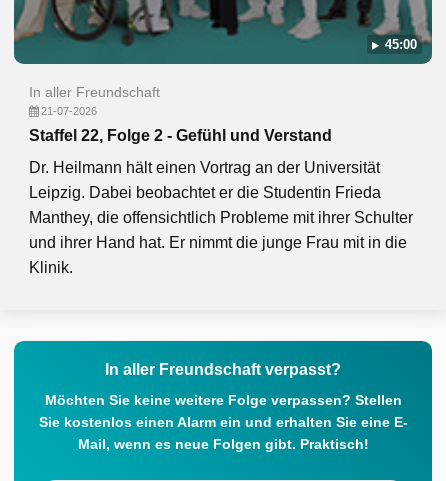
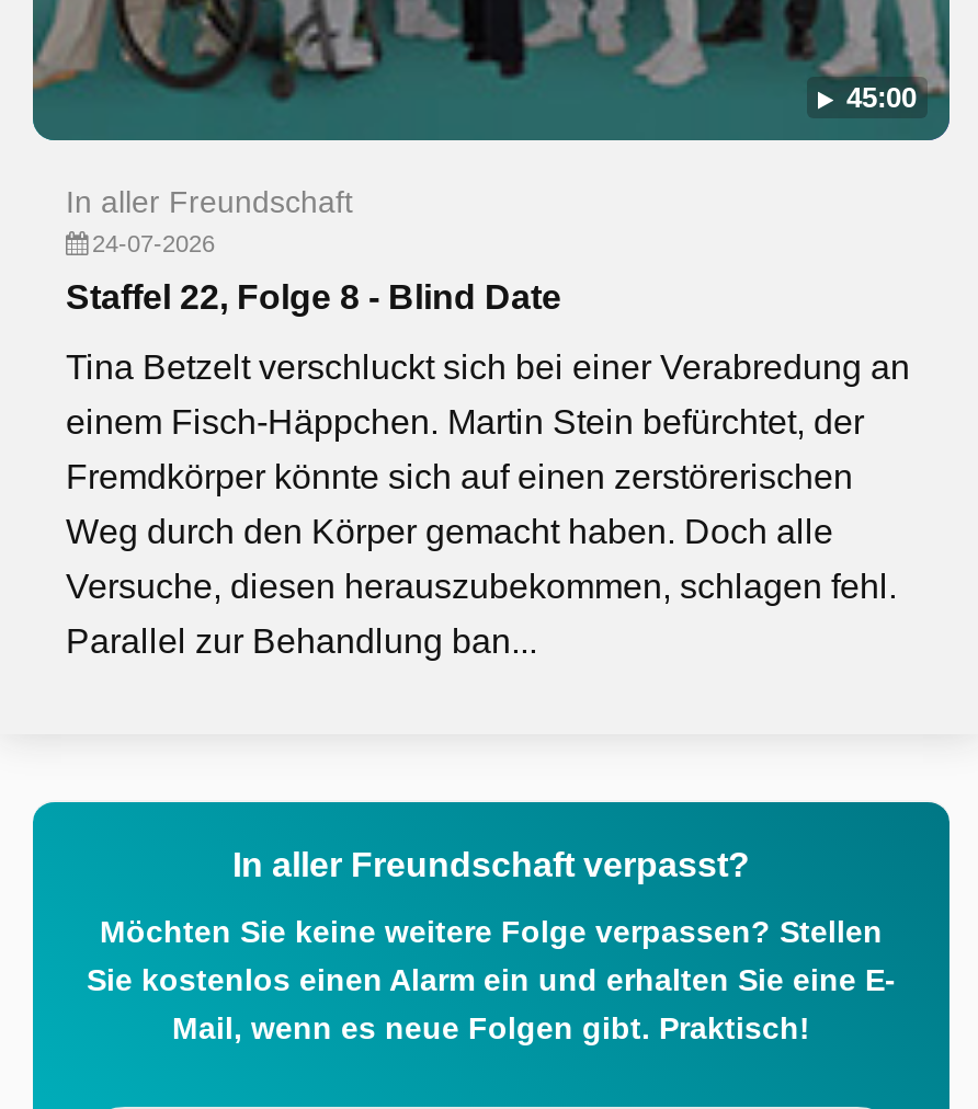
- 21-07-2026
- Staffel 22, Folge 2 - Gefühl und Verstand
- Dr. Heilmann hält einen Vortrag an der Universität
- Leipzig. Dabei beobachtet er die Studentin Frieda
- Manthey, die offensichtlich Probleme mit ihrer Schulter
- und ihrer Hand hat. Er nimmt die junge Frau mit in die
- Klinik.
+ 24-07-2026
+ Staffel 22, Folge 8 - Blind Date
+ Tina Betzelt verschluckt sich bei einer Verabredung an
+ einem Fisch-Häppchen. Martin Stein befürchtet, der
+ Fremdkörper könnte sich auf einen zerstörerischen
+ Weg durch den Körper gemacht haben. Doch alle
+ Versuche, diesen herauszubekommen, schlagen fehl.
+ Parallel zur Behandlung ban...
